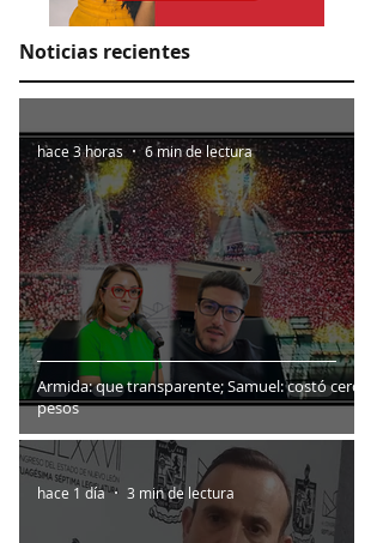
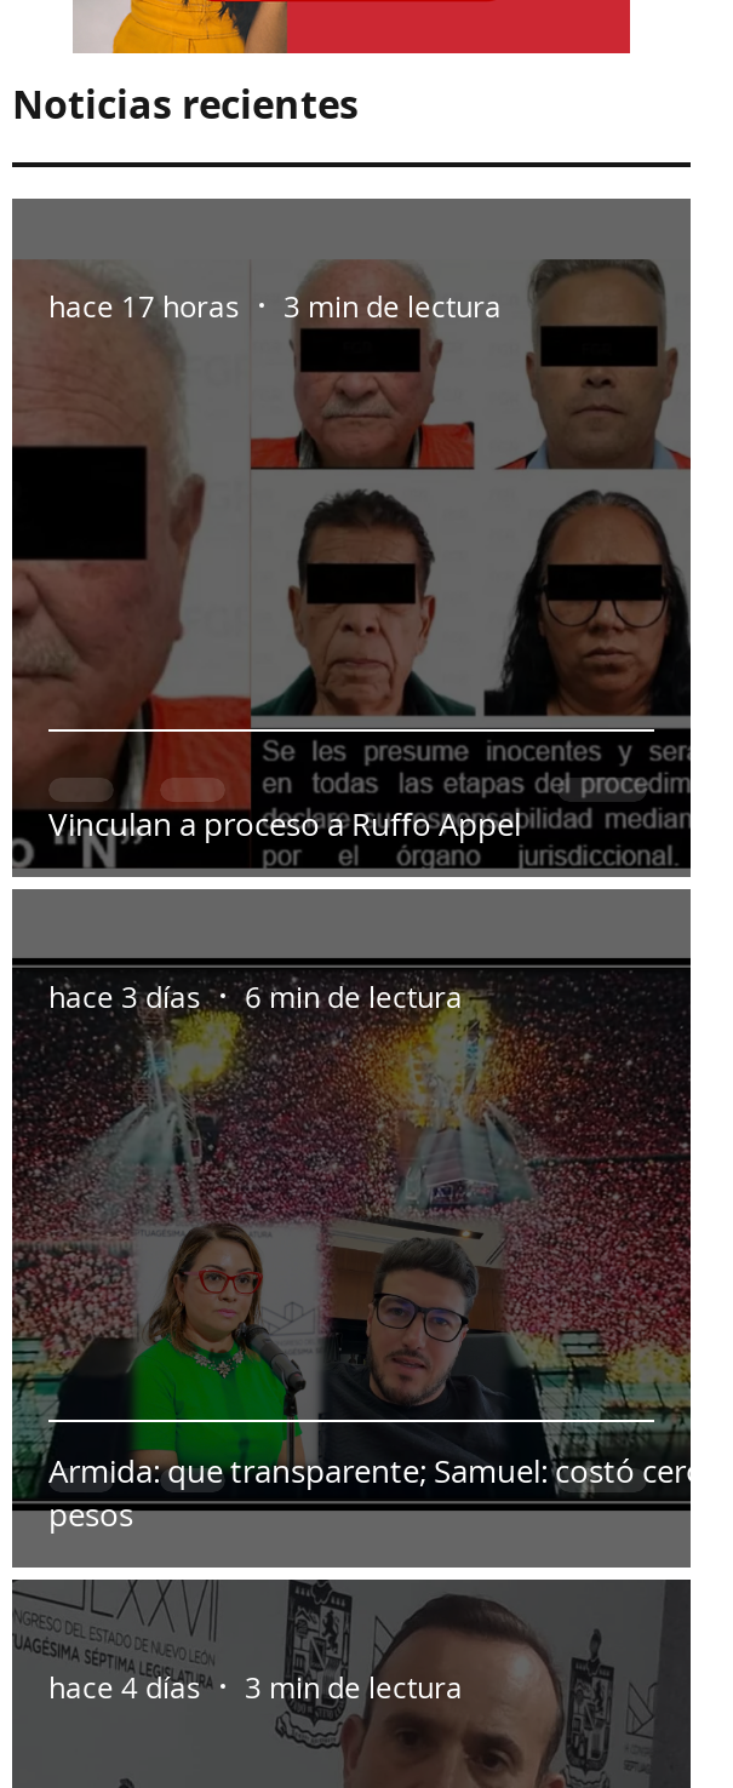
+ [image]
+ Vinculan a proceso a Ruffo Appel

+ hace 17 horas
+ 3 min de lectura

- hace 3 horas 6 min de lectura
+ hace 3 días 6 min de lectura

- hace 1 día 3 min de lectura
+ hace 4 días 3 min de lectura
